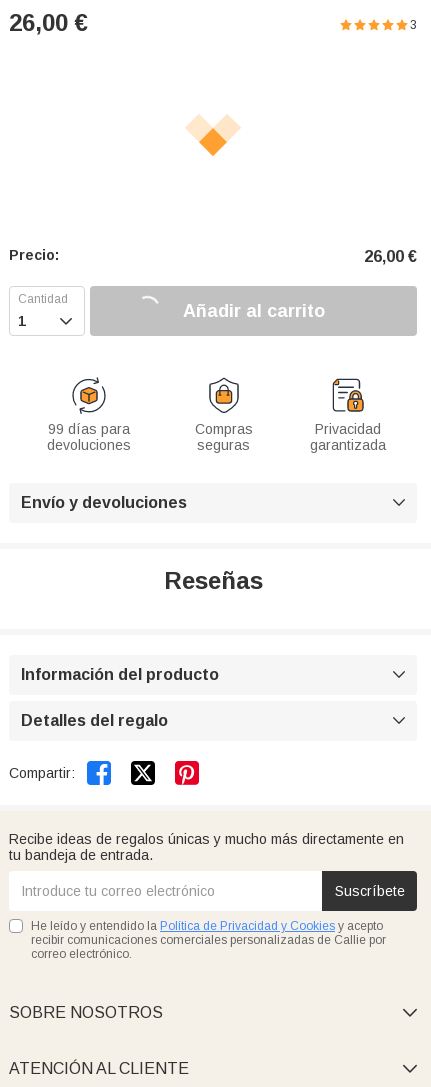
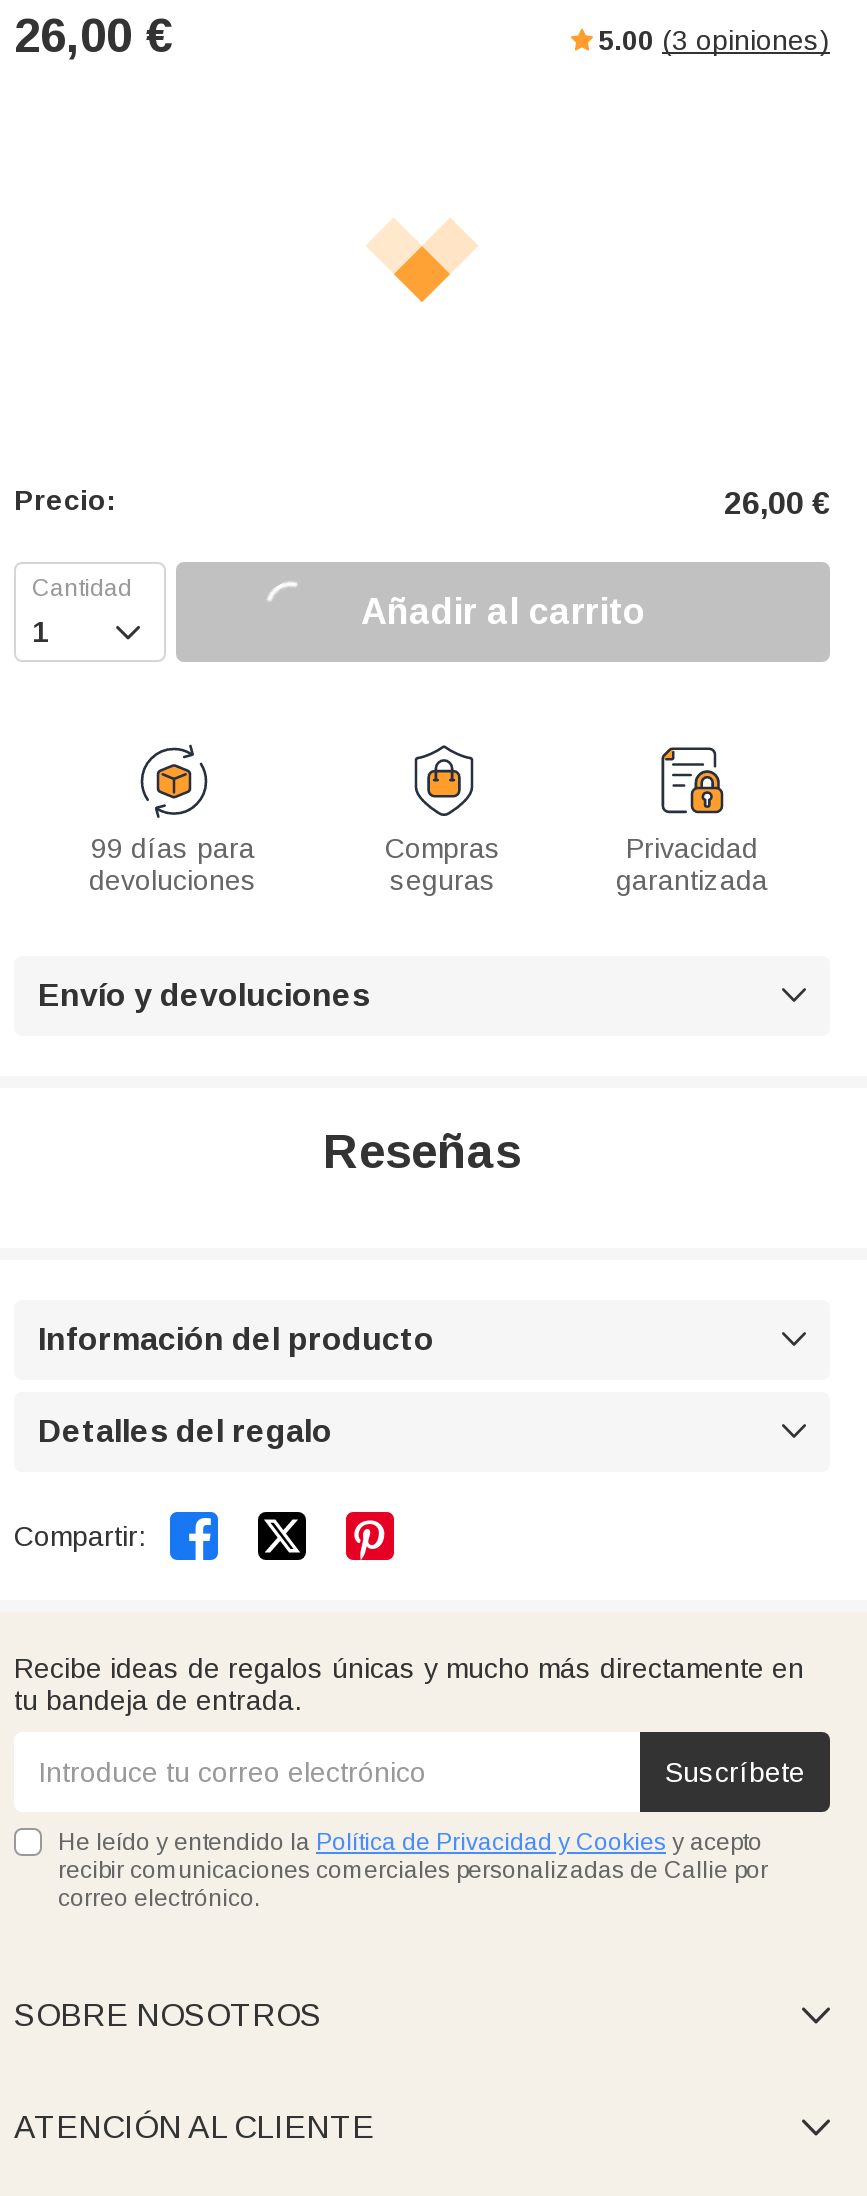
- 3
+ 5.00 (3 opiniones)
